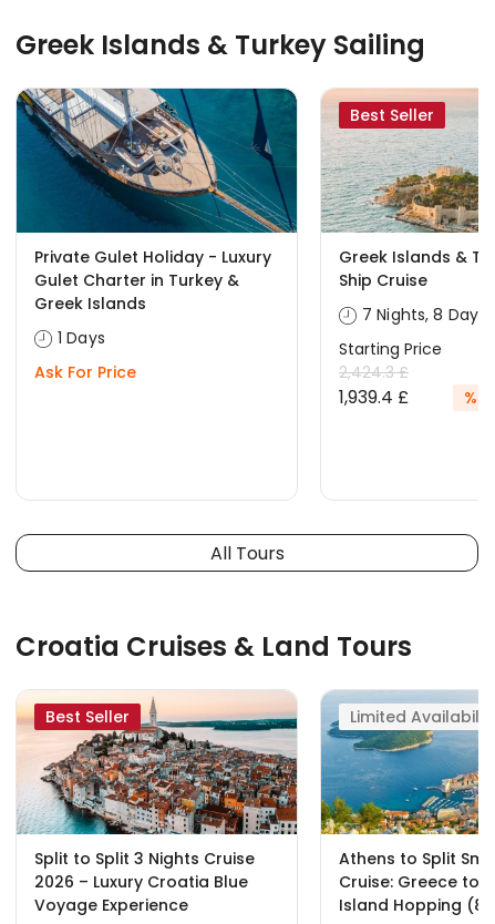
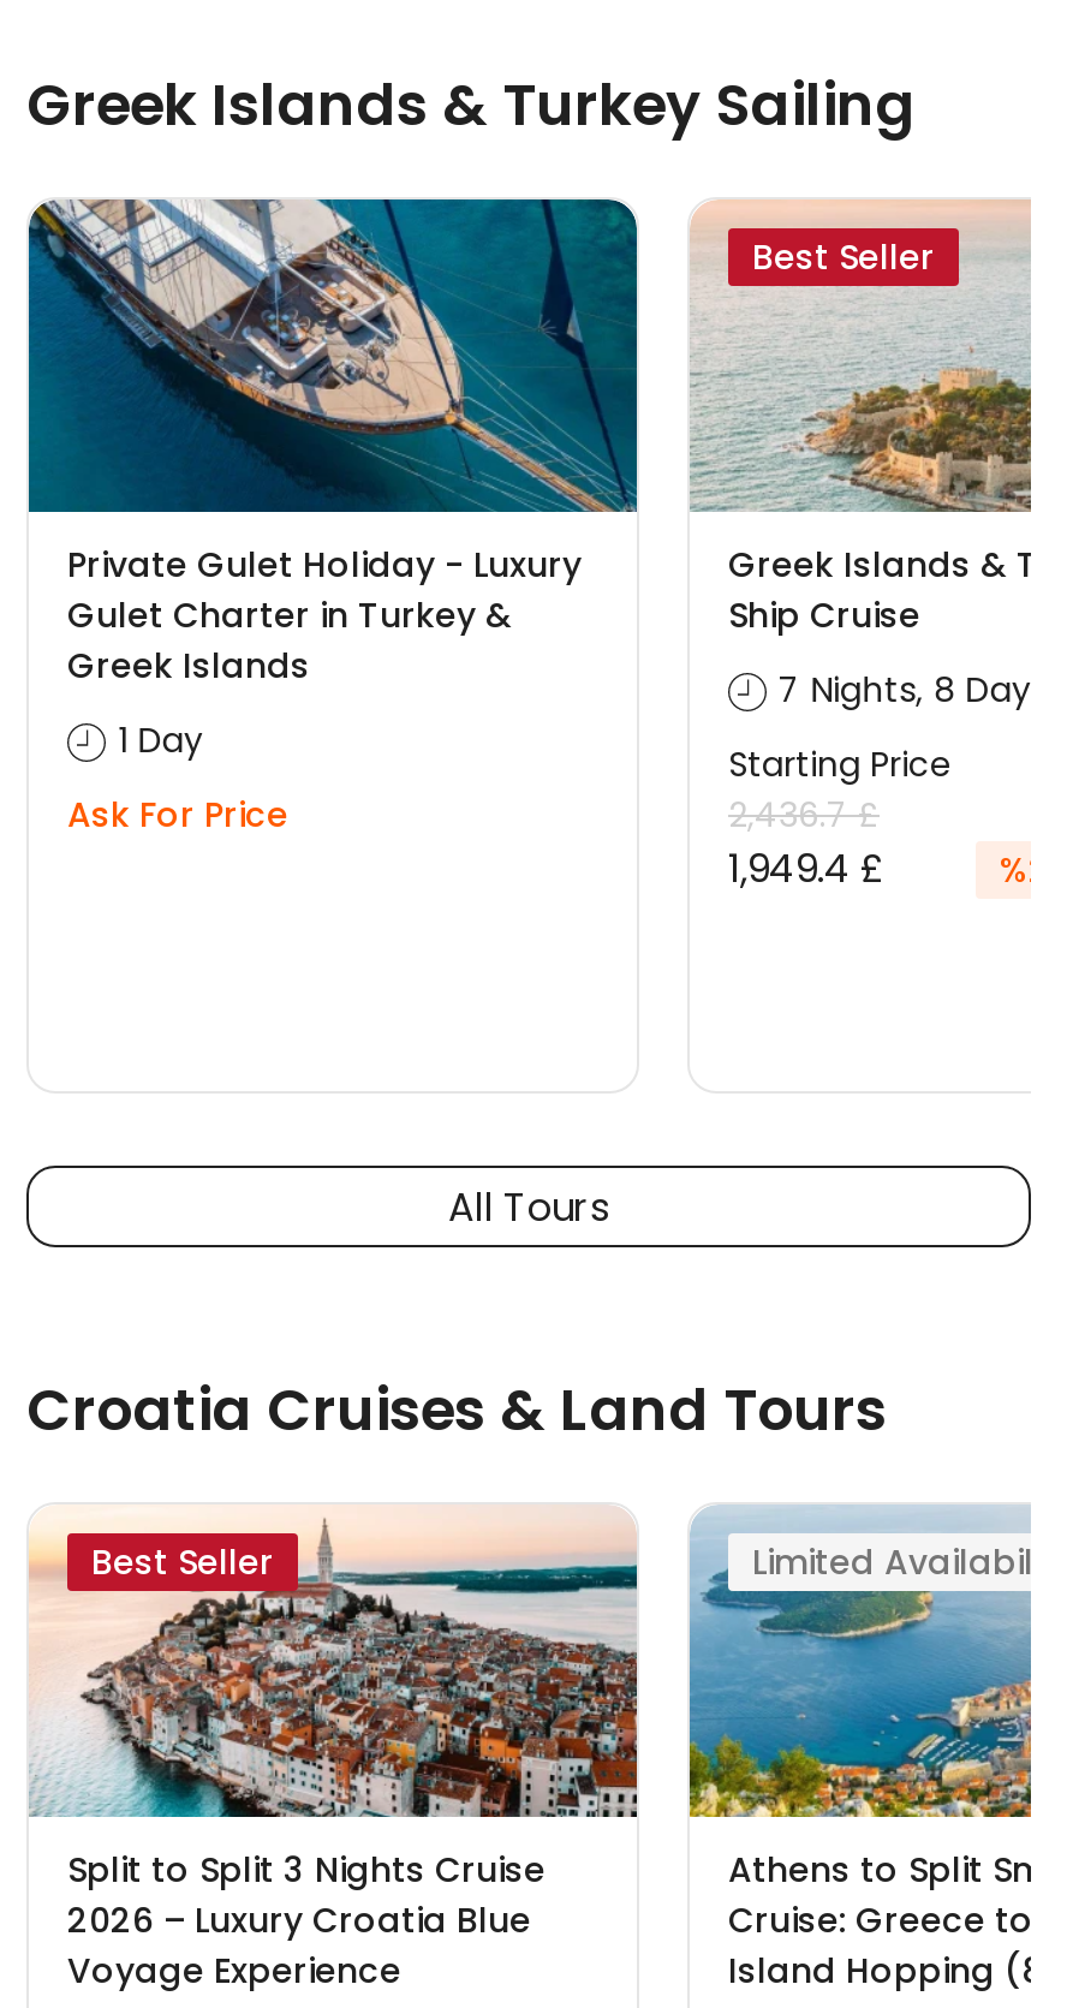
- 1 Days
+ 1 Day

- 2,424.3 £
+ 2,436.7 £

- 1,939.4 £
+ 1,949.4 £
